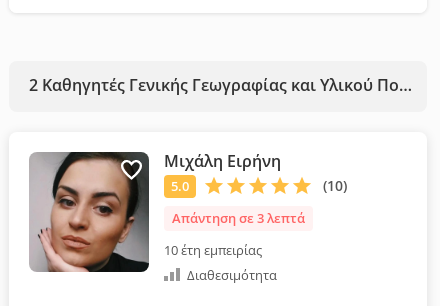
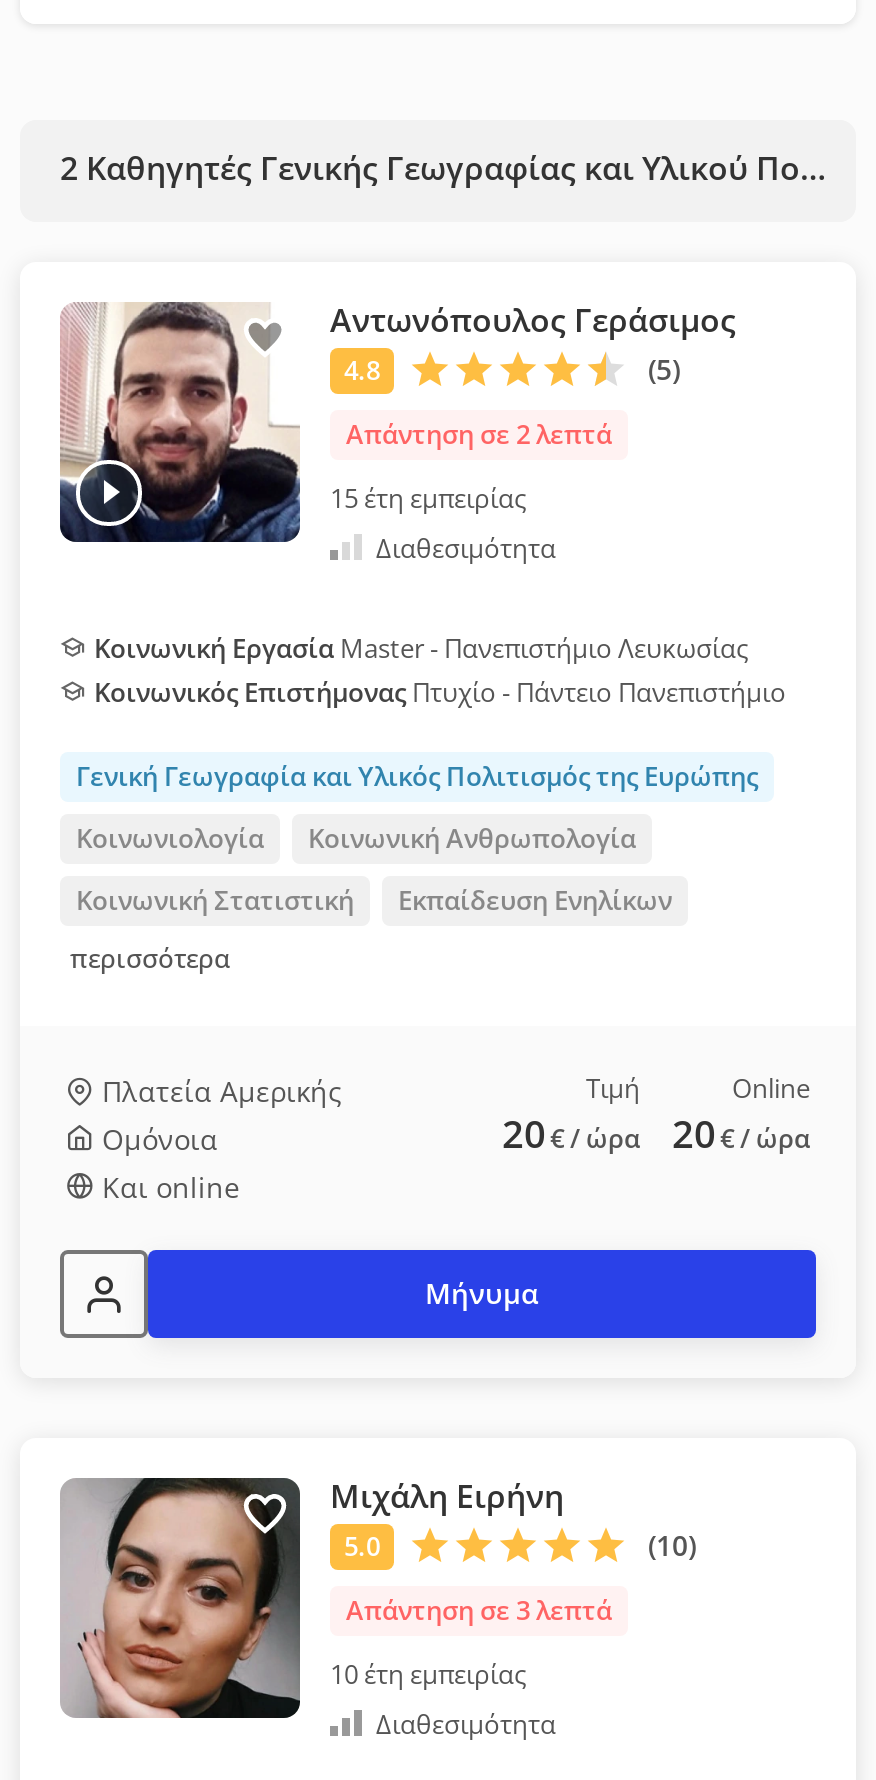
+ [image]
+ Αντωνόπουλος Γεράσιμος
+ Απάντηση σε 2 λεπτά
+ 15 έτη εμπειρίας
+ Διαθεσιμότητα
+ Κοινωνική Εργασία Master - Πανεπιστήμιο Λευκωσίας
+ Κοινωνικός Επιστήμονας Πτυχίο - Πάντειο Πανεπιστήμιο
+ Γενική Γεωγραφία και Υλικός Πολιτισμός της Ευρώπης
+ Κοινωνιολογία
+ Κοινωνική Ανθρωπολογία
+ Κοινωνική Στατιστική
+ Εκπαίδευση Ενηλίκων
+ περισσότερα
+ Πλατεία Αμερικής
+ Ομόνοια
+ Και online

+ Online
+ 20 € / ώρα
+ Μήνυμα

+ Τιμή
+ 20 € / ώρα
